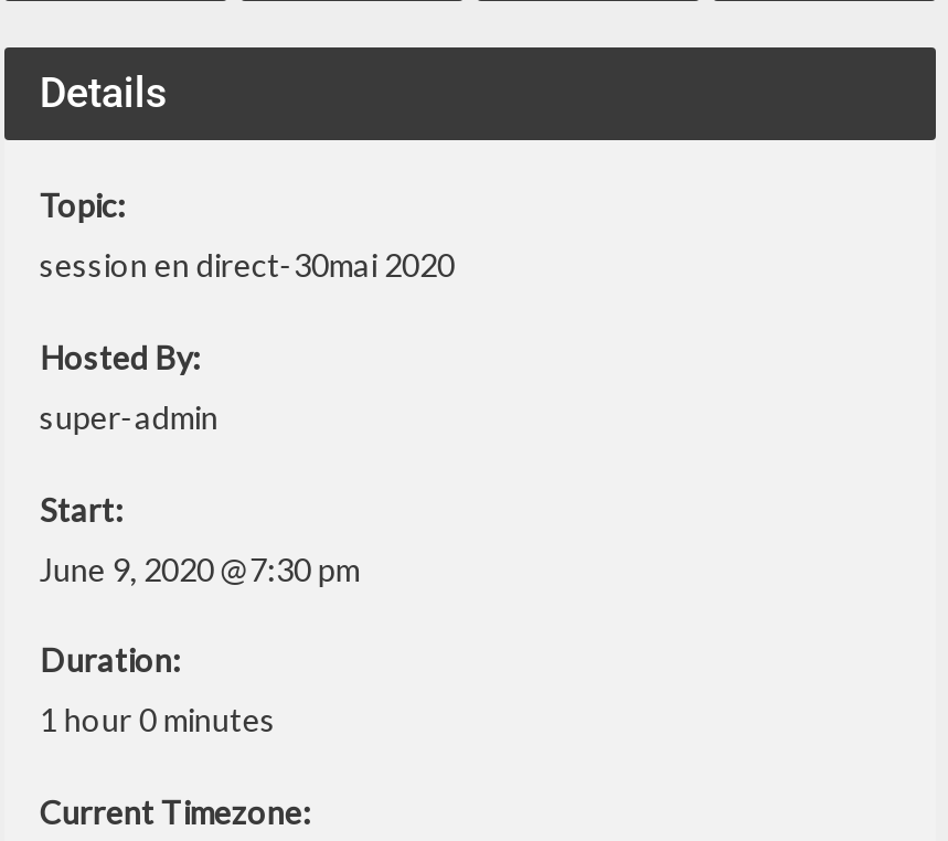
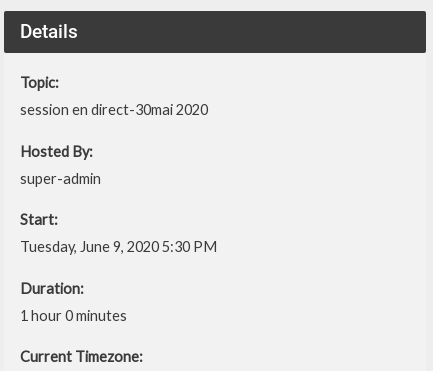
- June 9, 2020 @7:30 pm
+ Tuesday, June 9, 2020 5:30 PM
